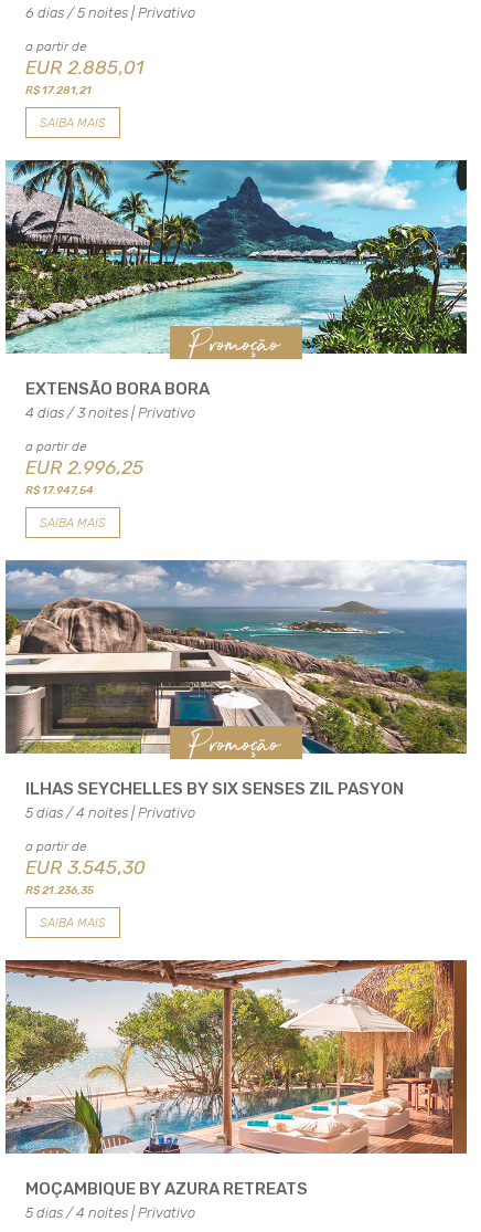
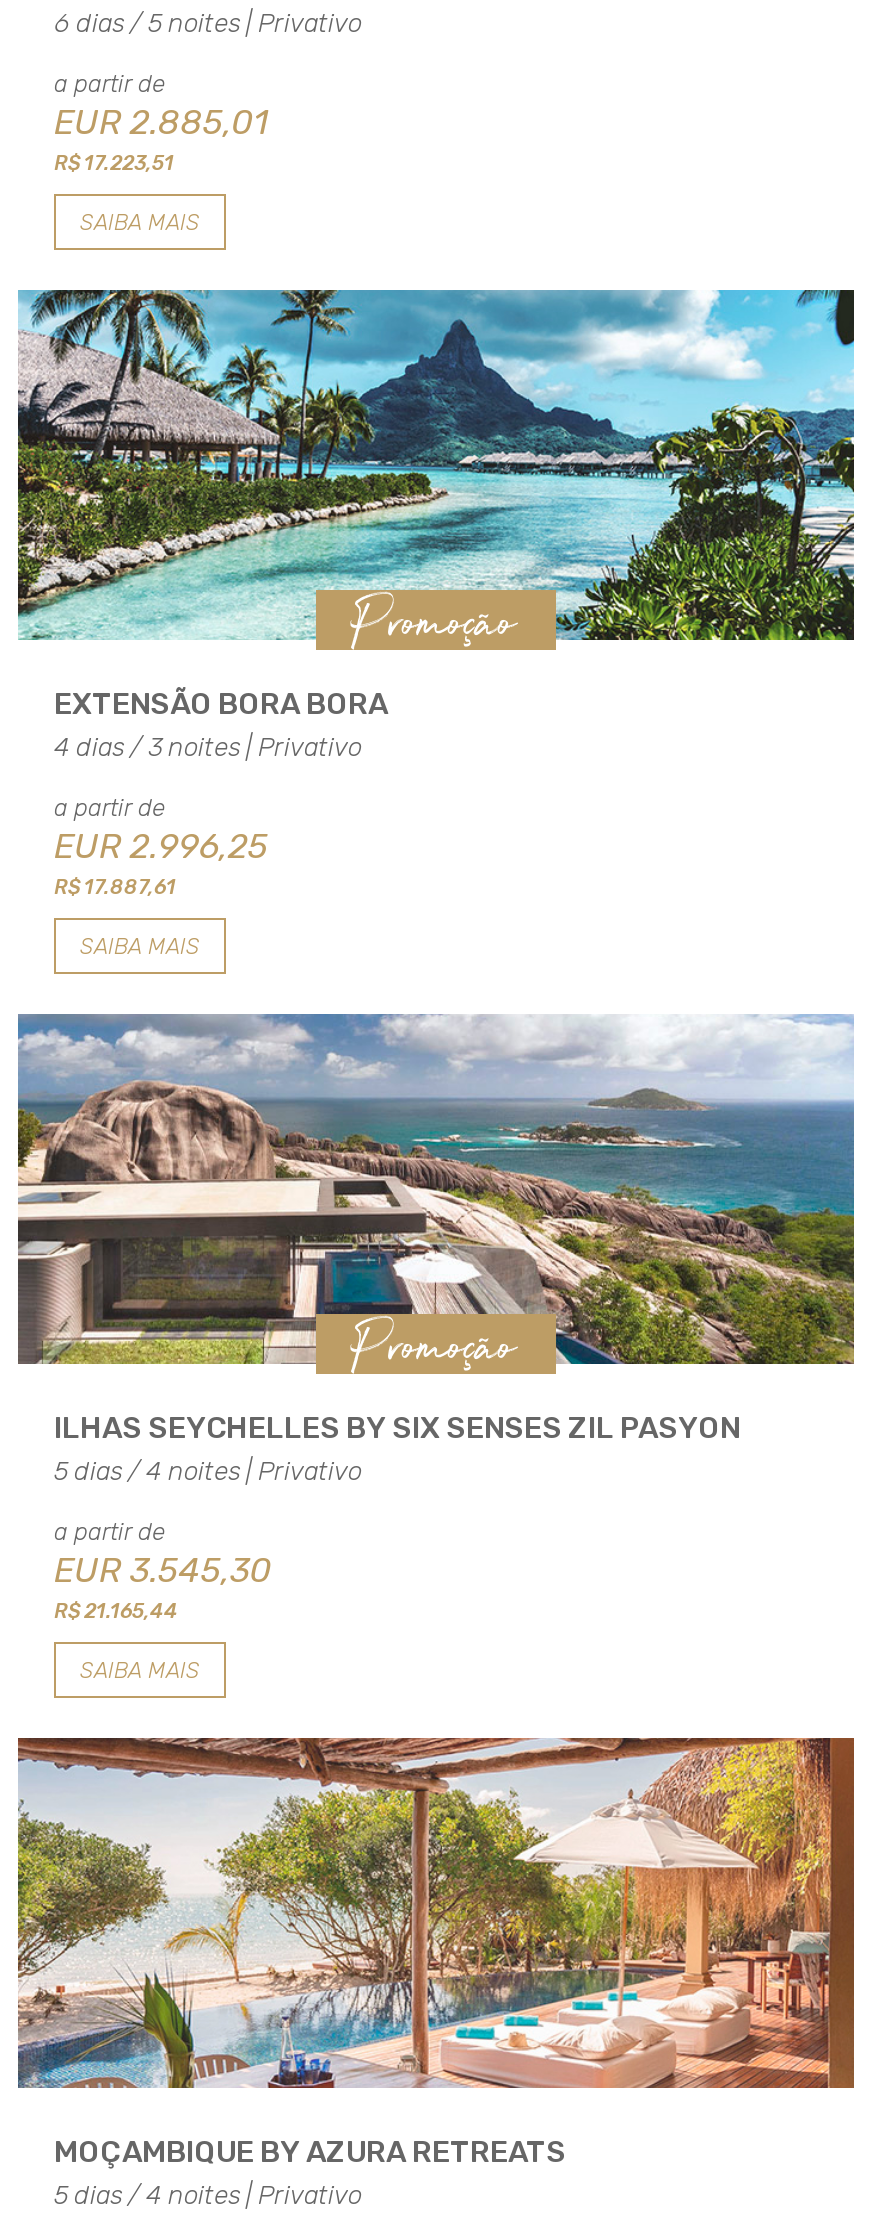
- R$ 17.281,21
+ R$ 17.223,51

- R$ 17.947,54
+ R$ 17.887,61

- R$ 21.236,35
+ R$ 21.165,44
